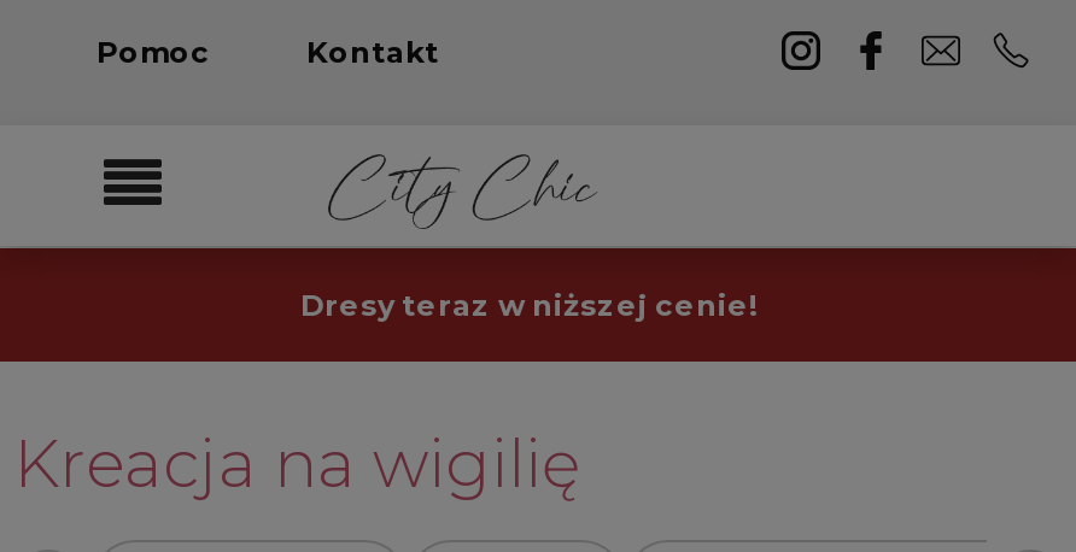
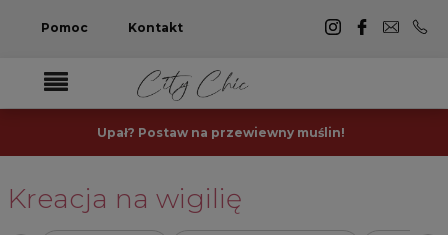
- Dresy teraz w niższej cenie!
+ Upał? Postaw na przewiewny muślin!
